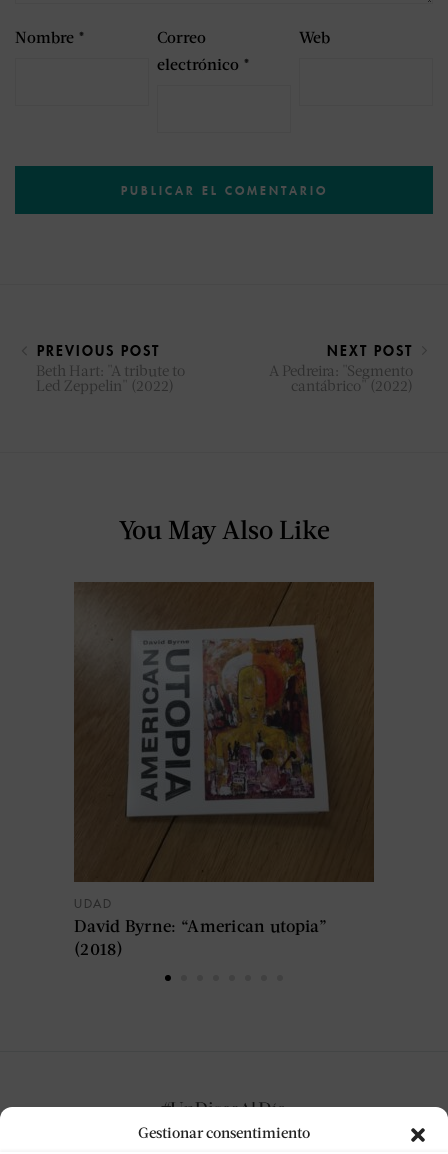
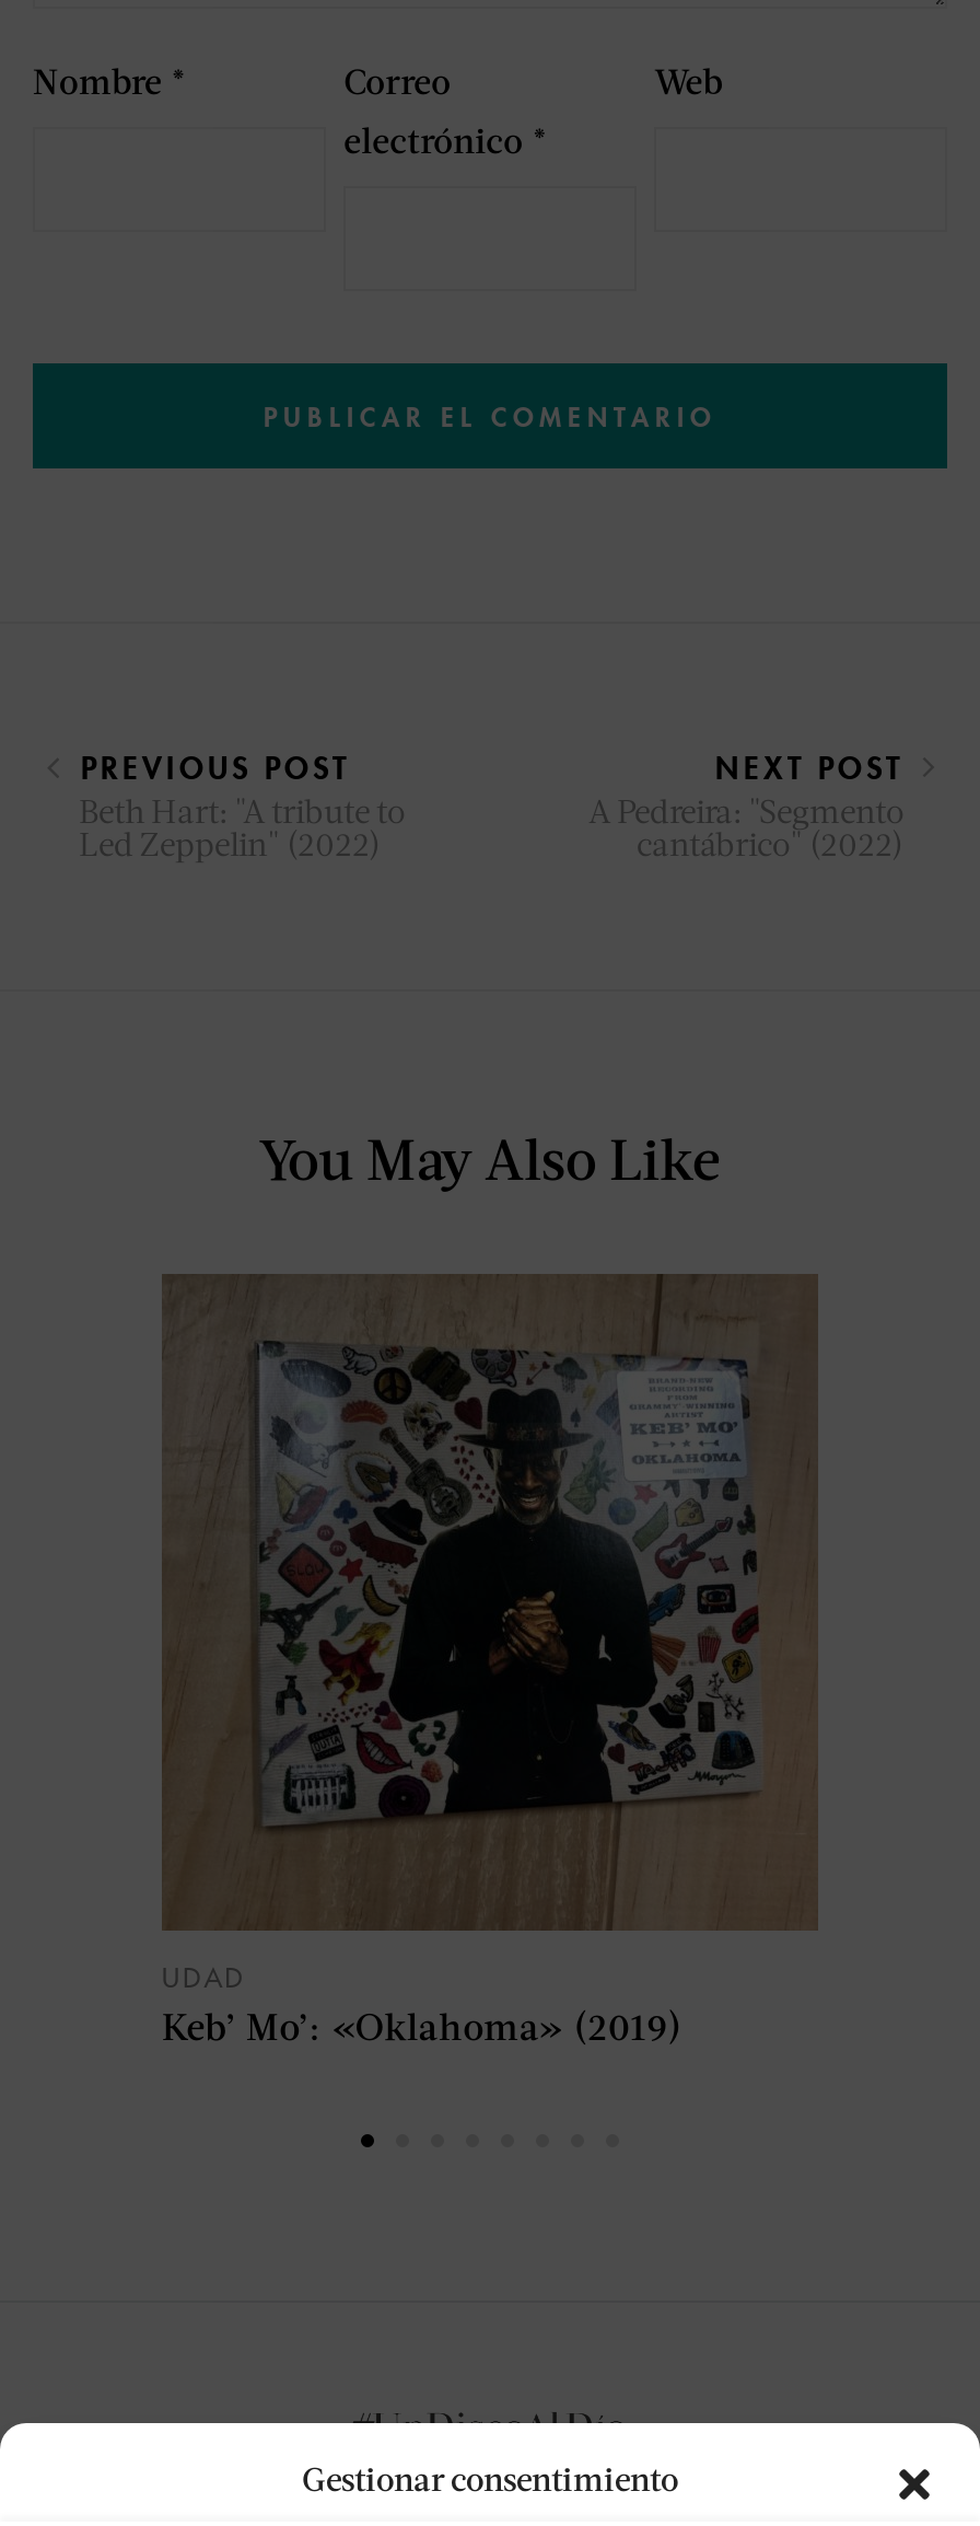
- [image]
+ [image]

- David Byrne: “American utopia”
- (2018)
+ Keb’ Mo’: «Oklahoma» (2019)
